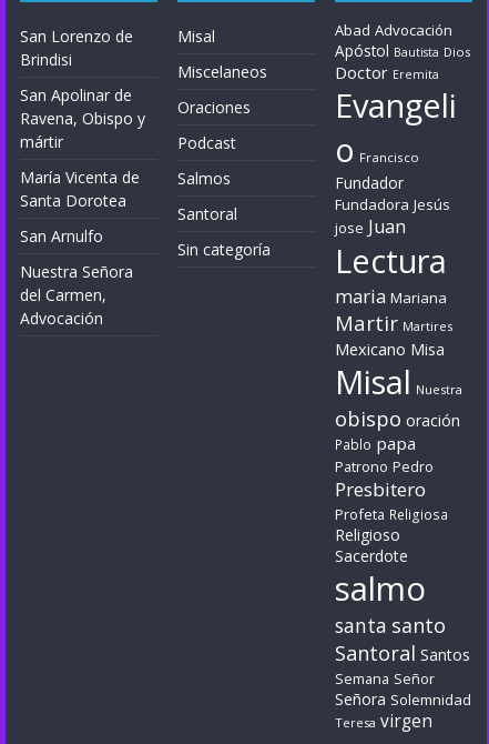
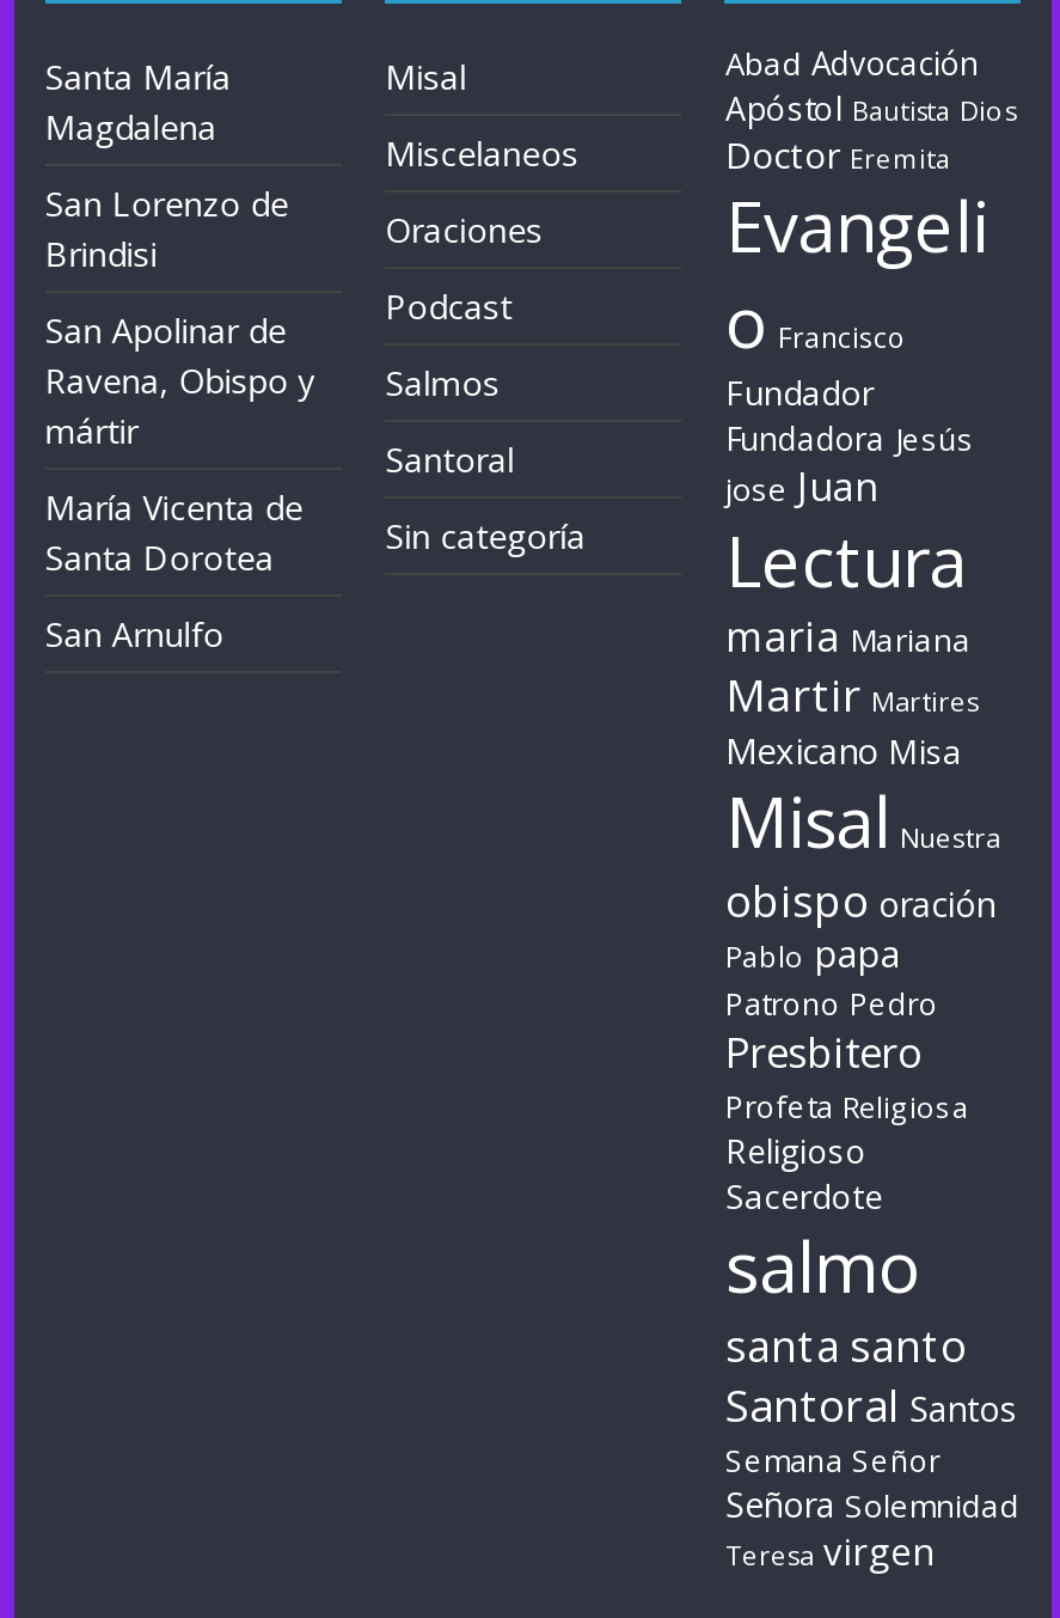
moved down: San Lorenzo de | Brindisi | San Apolinar de | Ravena, Obispo y | mártir | María Vicenta de | Santa Dorotea | San Arnulfo

+ Santa María
+ Magdalena

- Nuestra Señora
- del Carmen,
- Advocación
